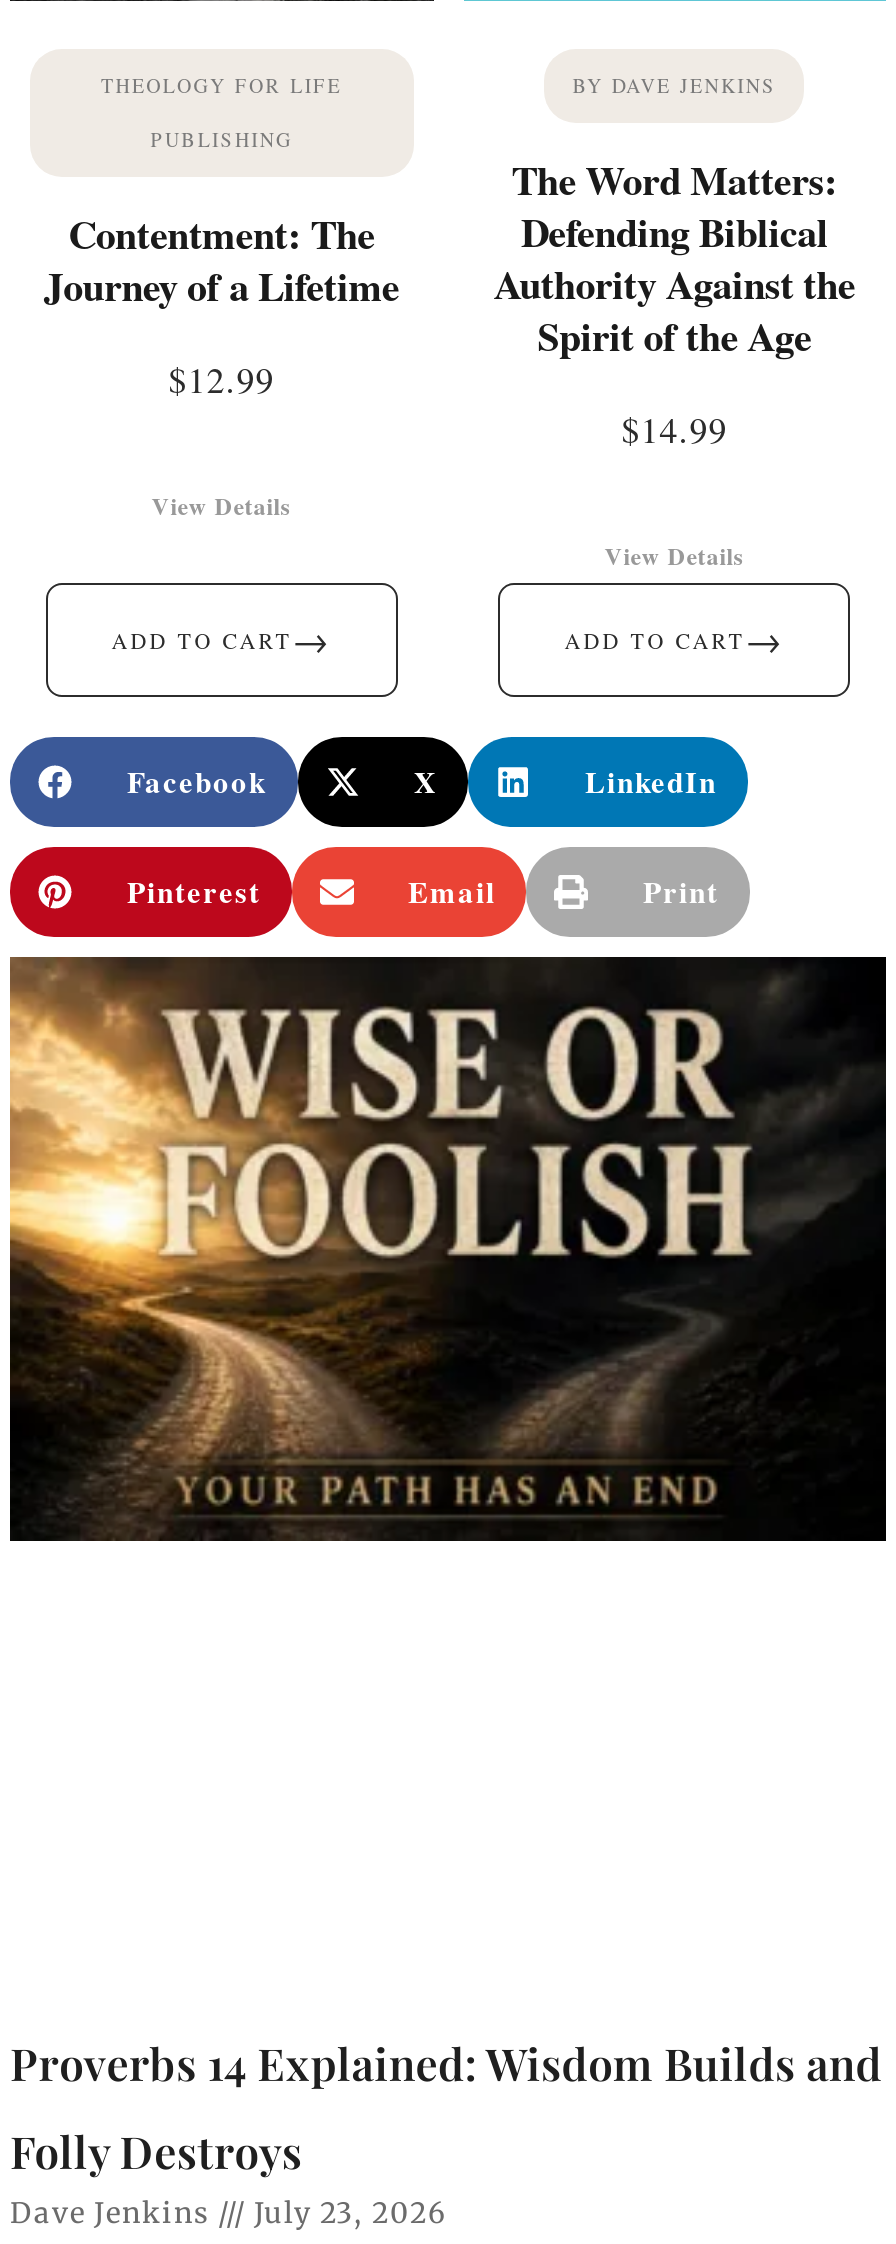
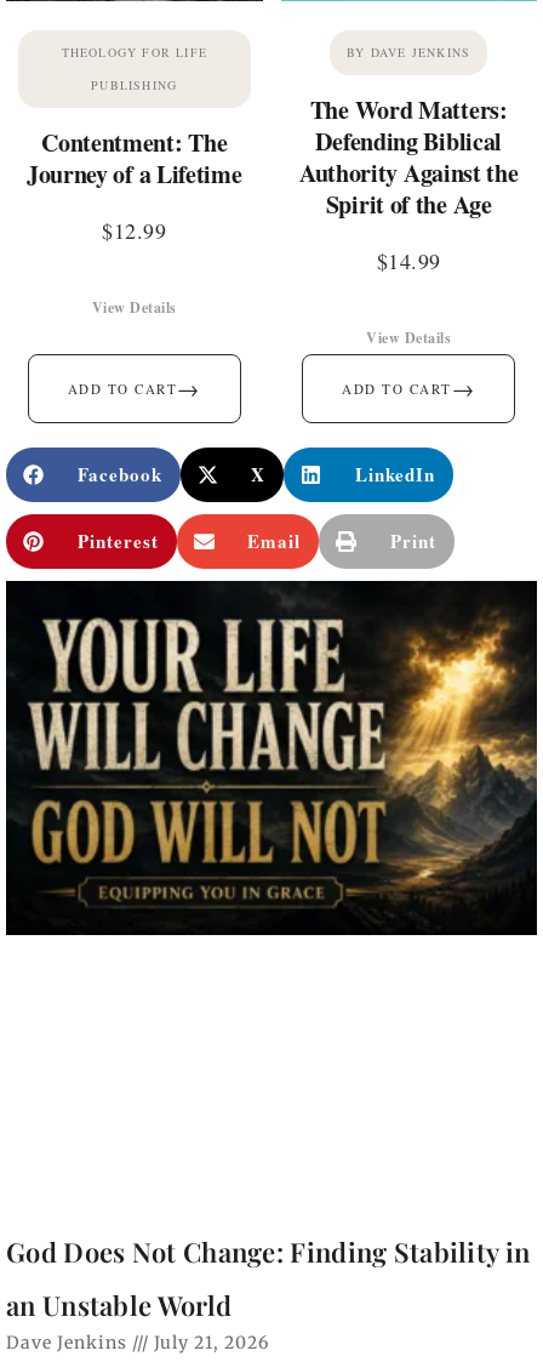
- [image]
+ [image]

- Proverbs 14 Explained: Wisdom Builds and
+ God Does Not Change: Finding Stability in

- Folly Destroys
+ an Unstable World

- Dave Jenkins July 23, 2026
+ Dave Jenkins July 21, 2026
